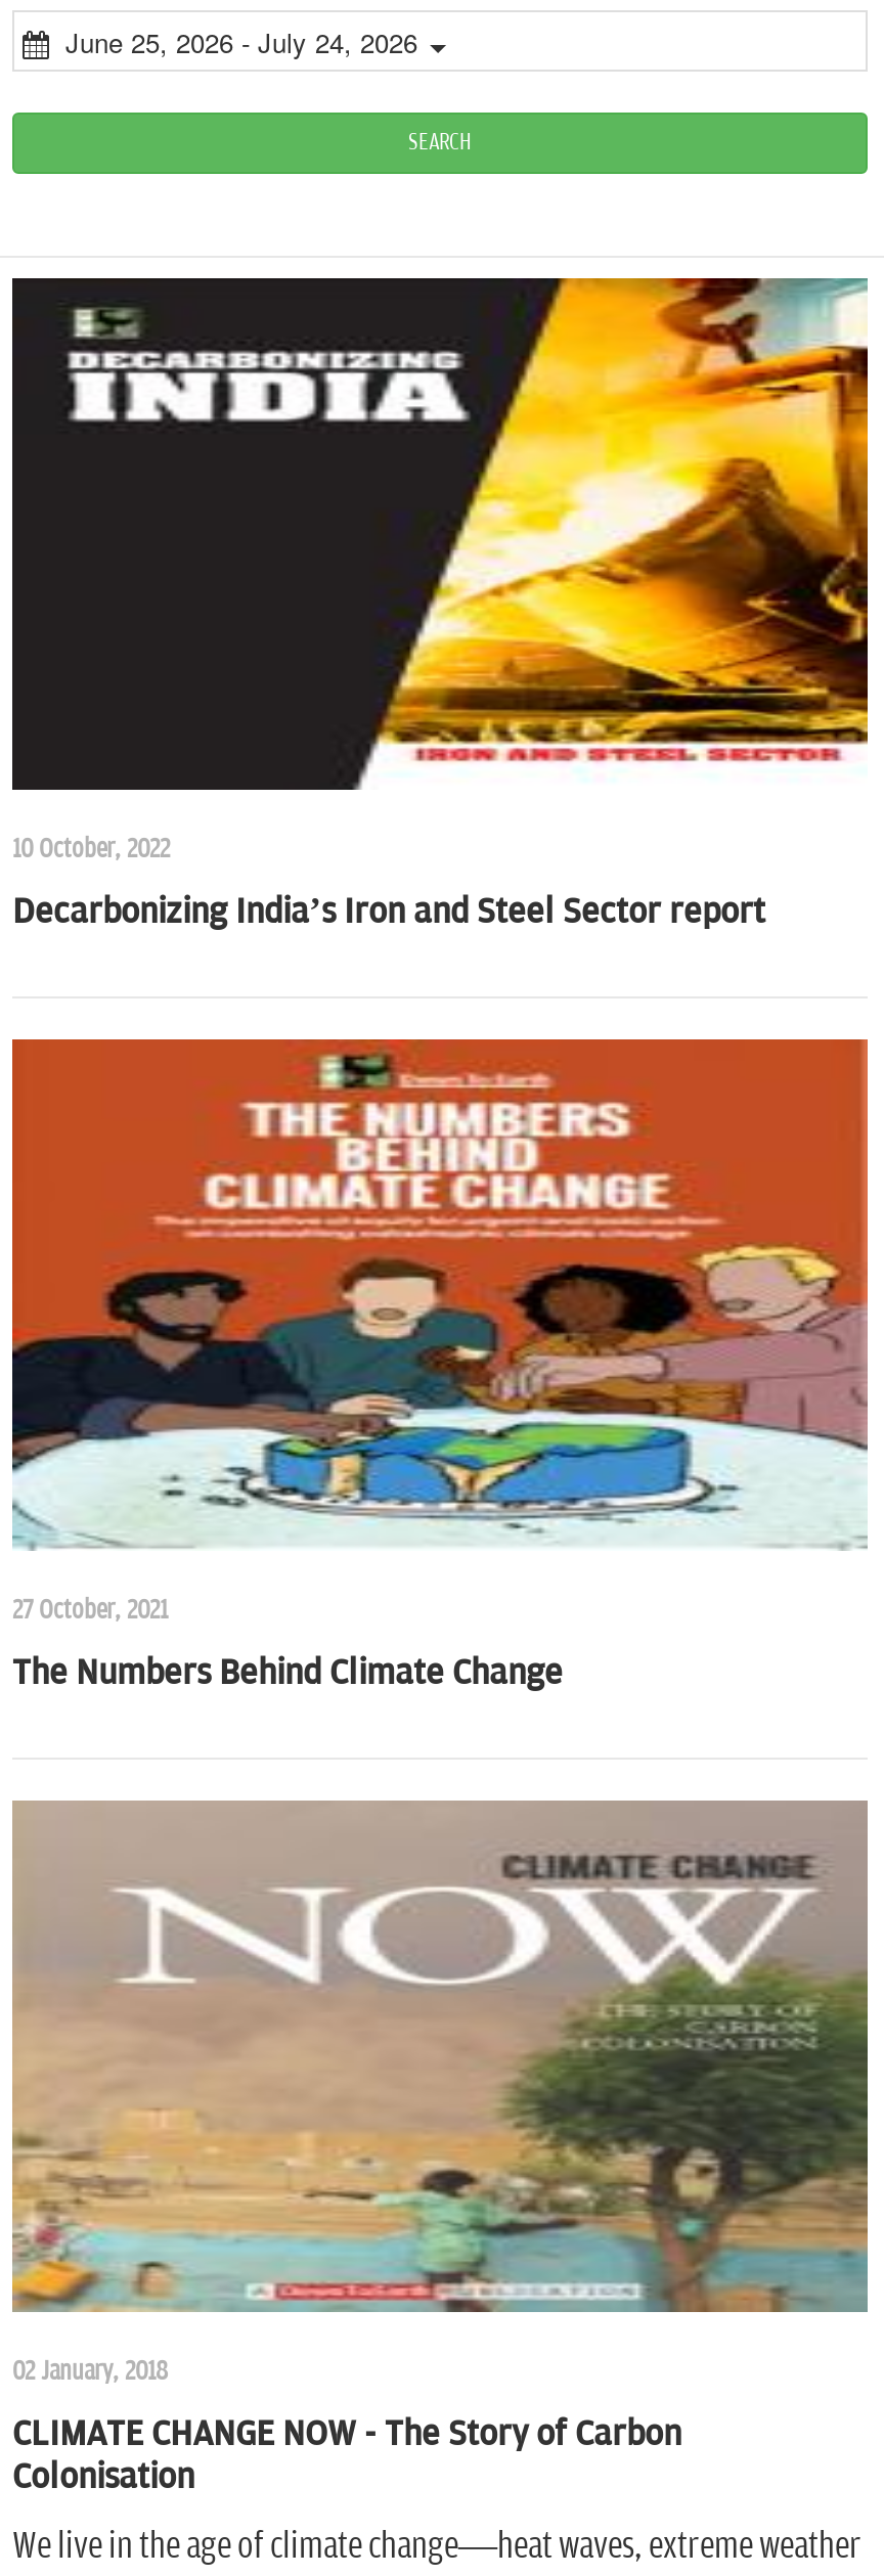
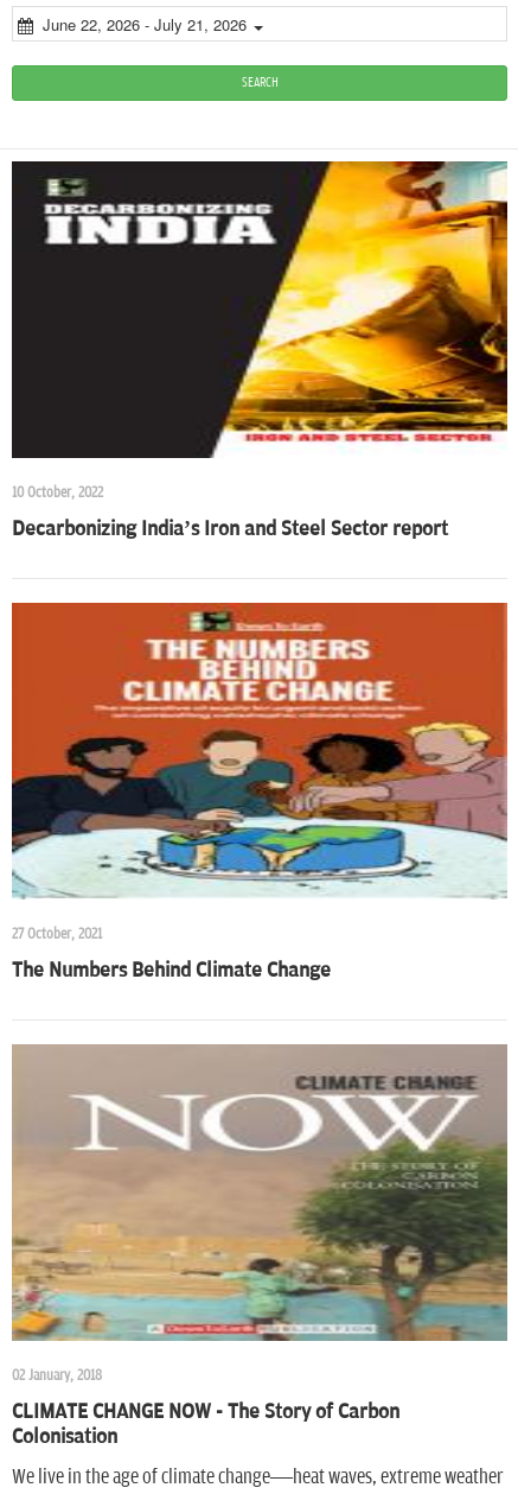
- June 25, 2026 - July 24, 2026
+ June 22, 2026 - July 21, 2026
